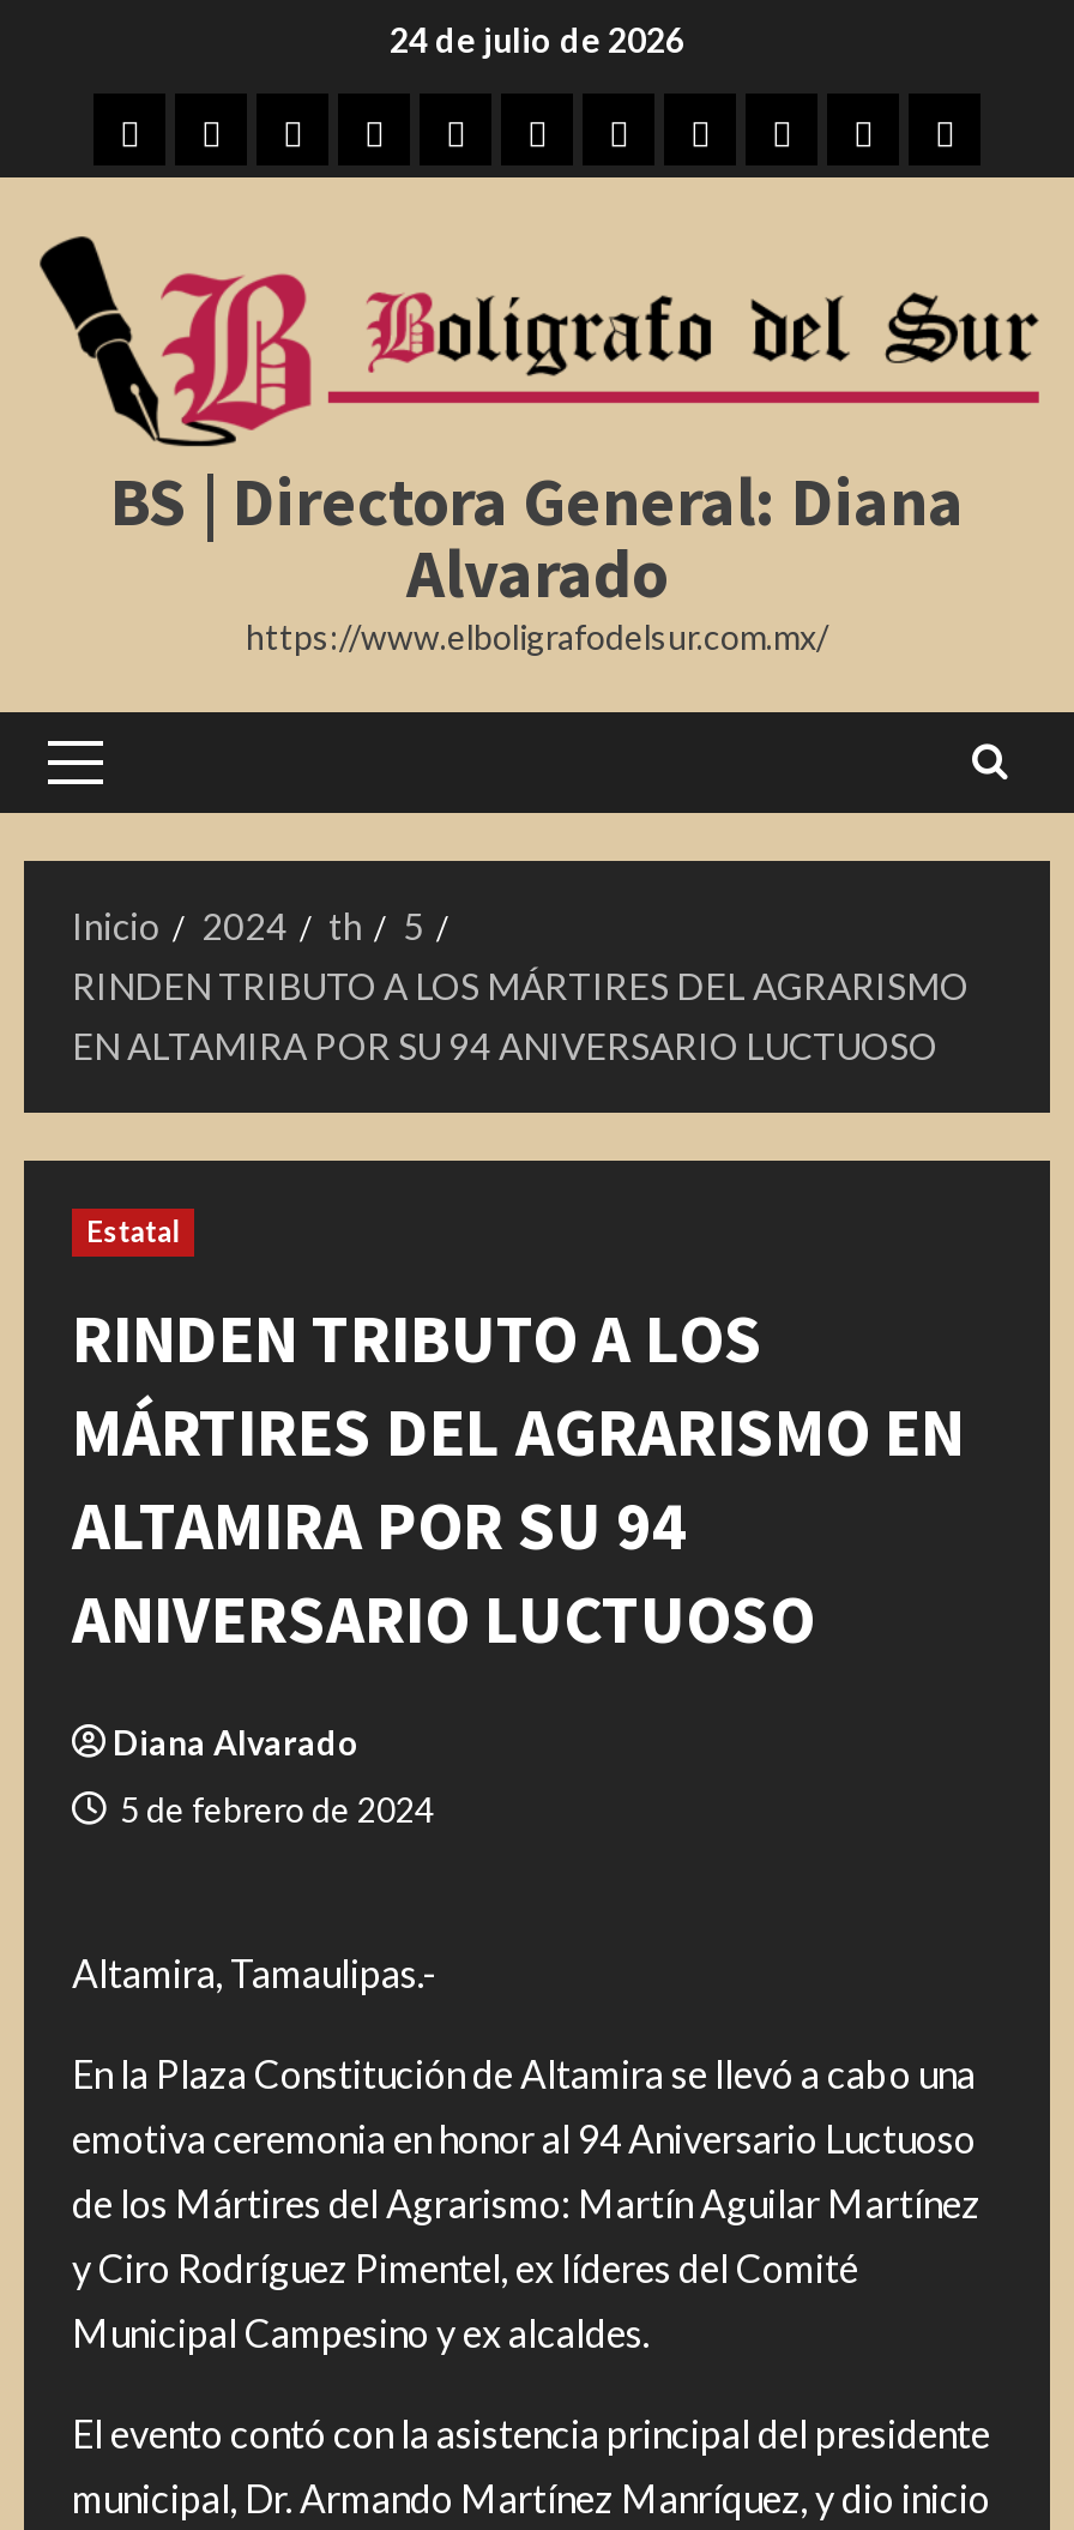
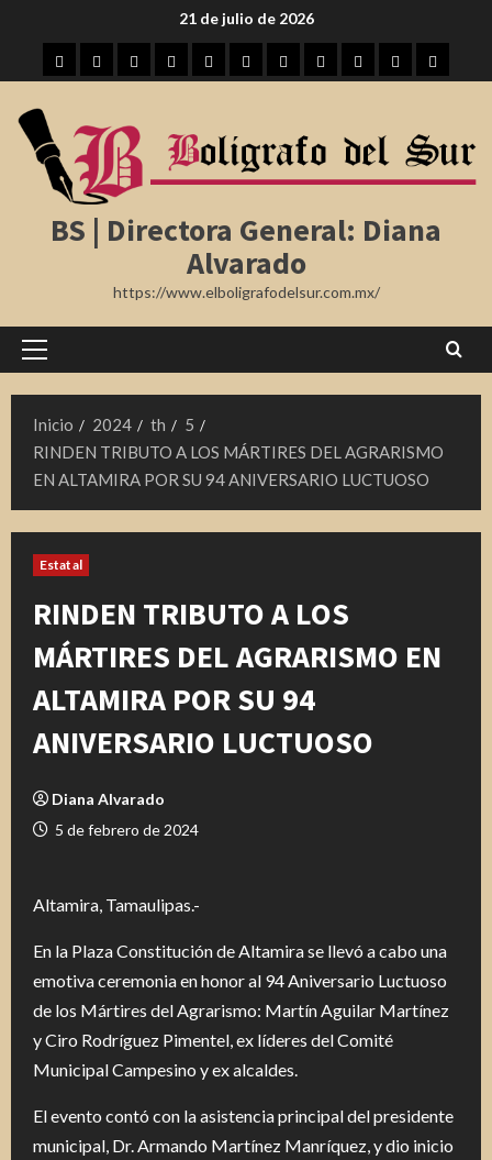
- 24 de julio de 2026
+ 21 de julio de 2026
